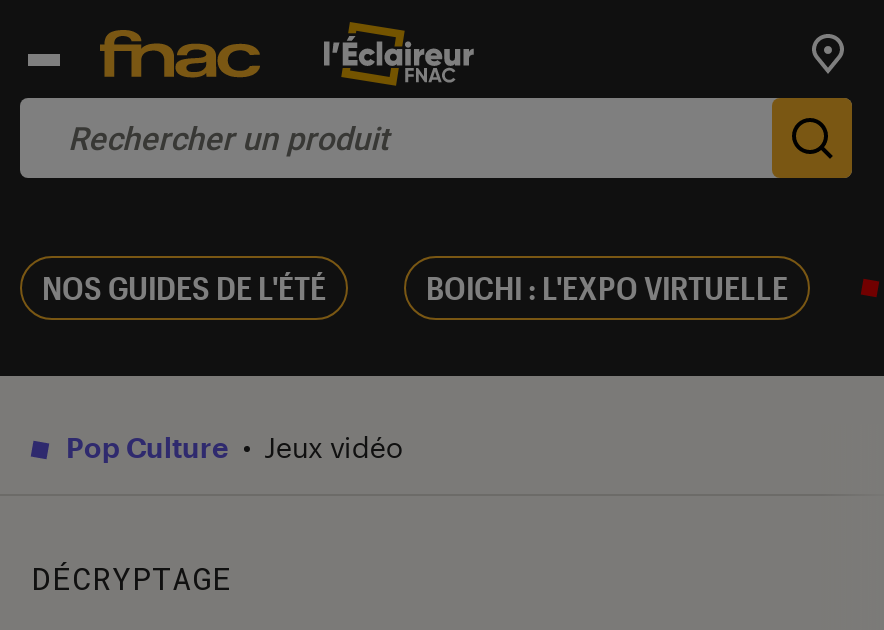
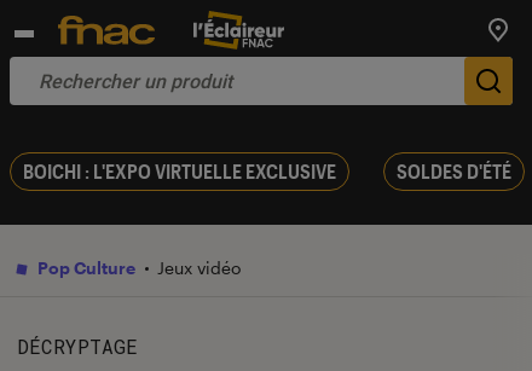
- NOS GUIDES DE L'ÉTÉ
- BOICHI : L'EXPO VIRTUELLE
+ BOICHI : L'EXPO VIRTUELLE EXCLUSIVE
+ SOLDES D'ÉTÉ
